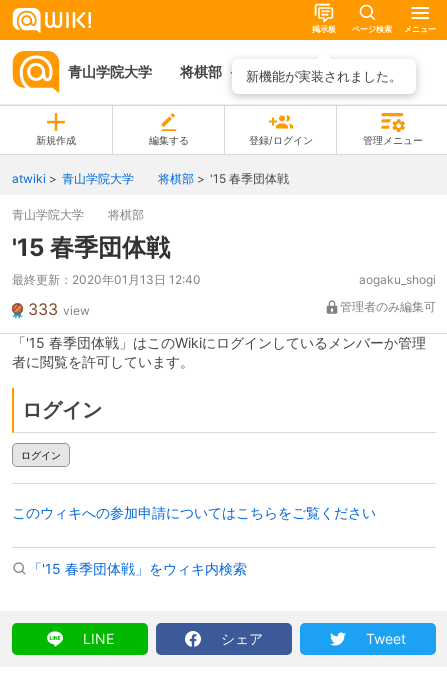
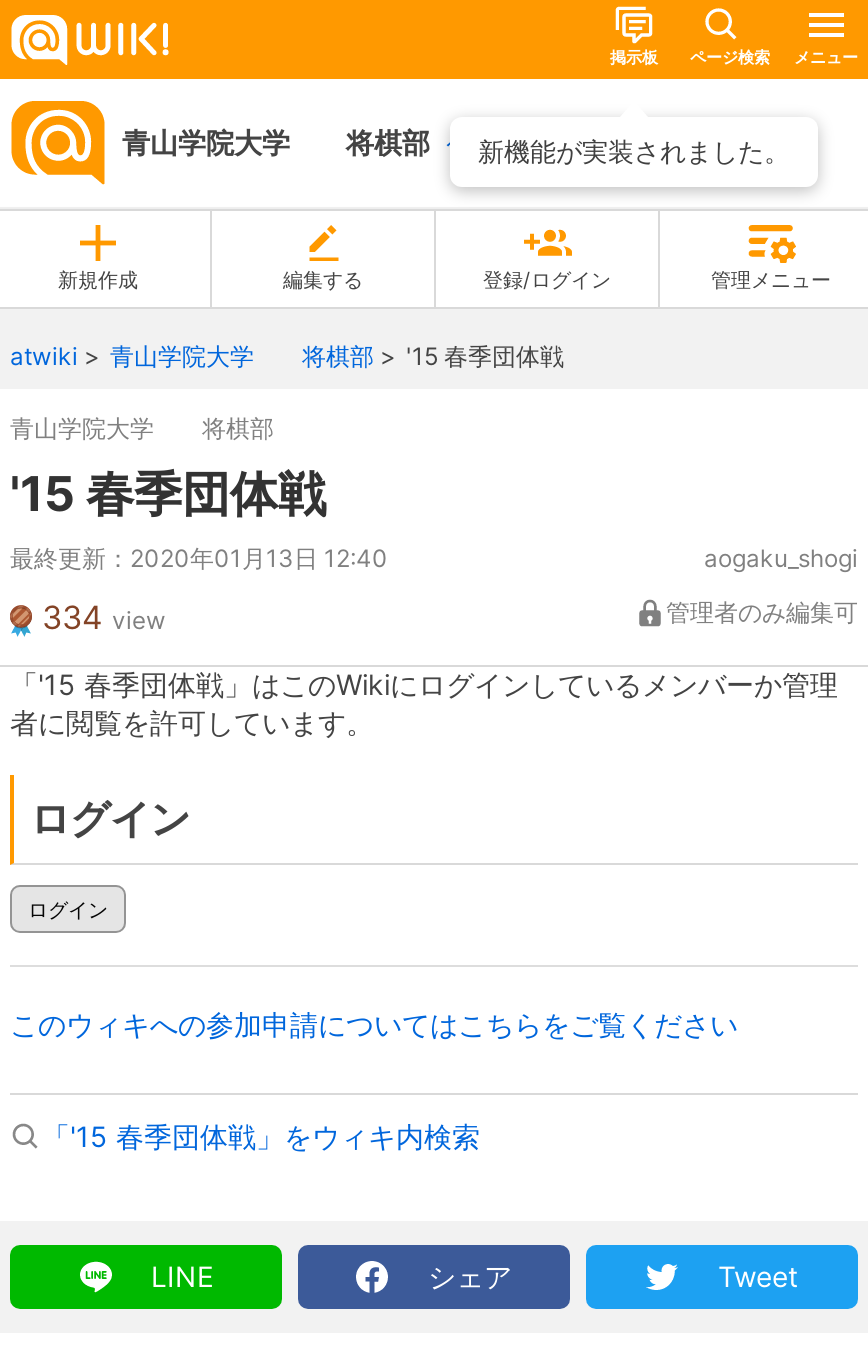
- 333 view
+ 334 view
